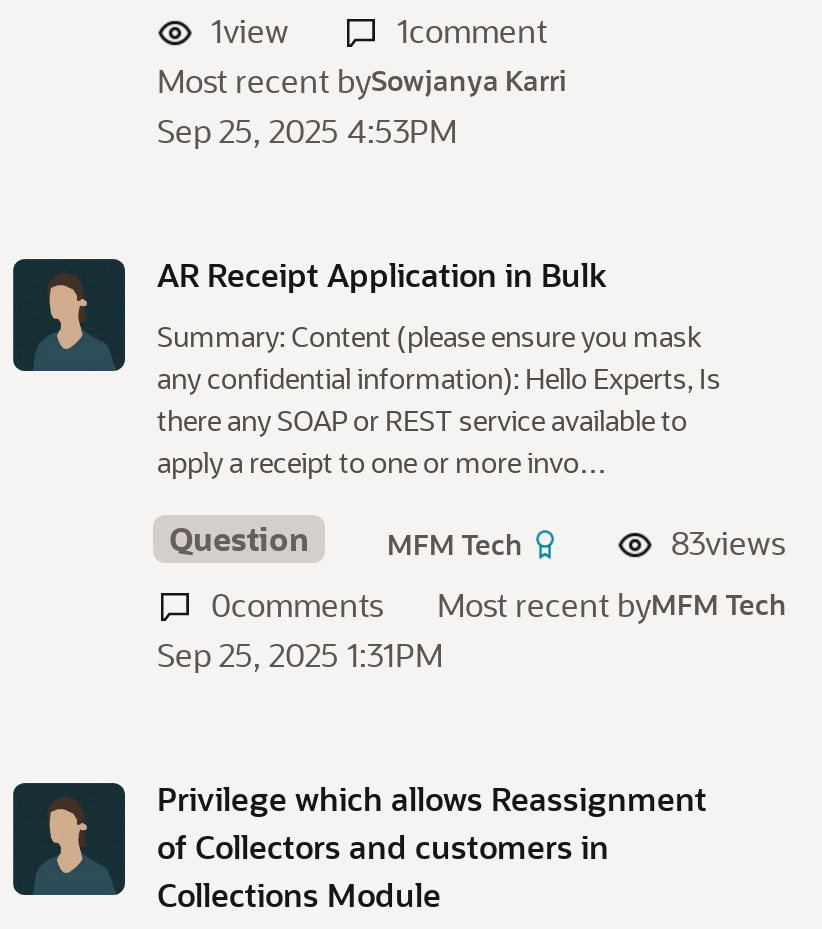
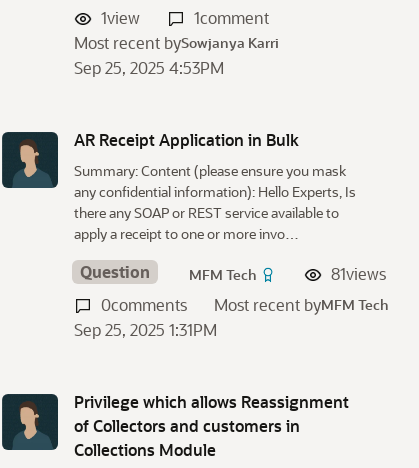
- 83views
+ 81views
